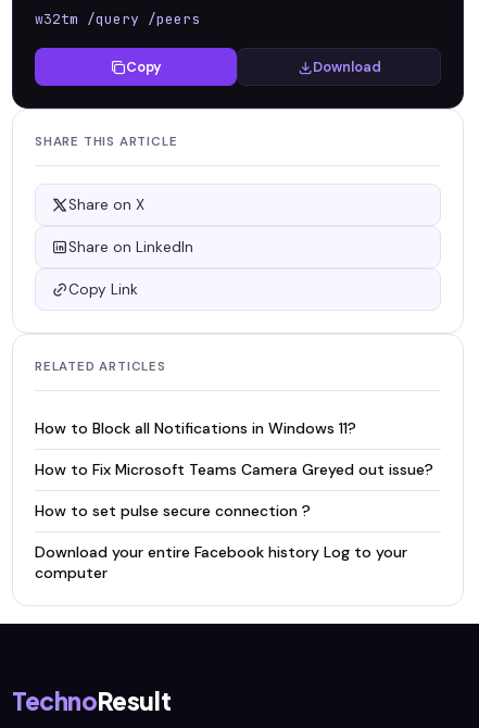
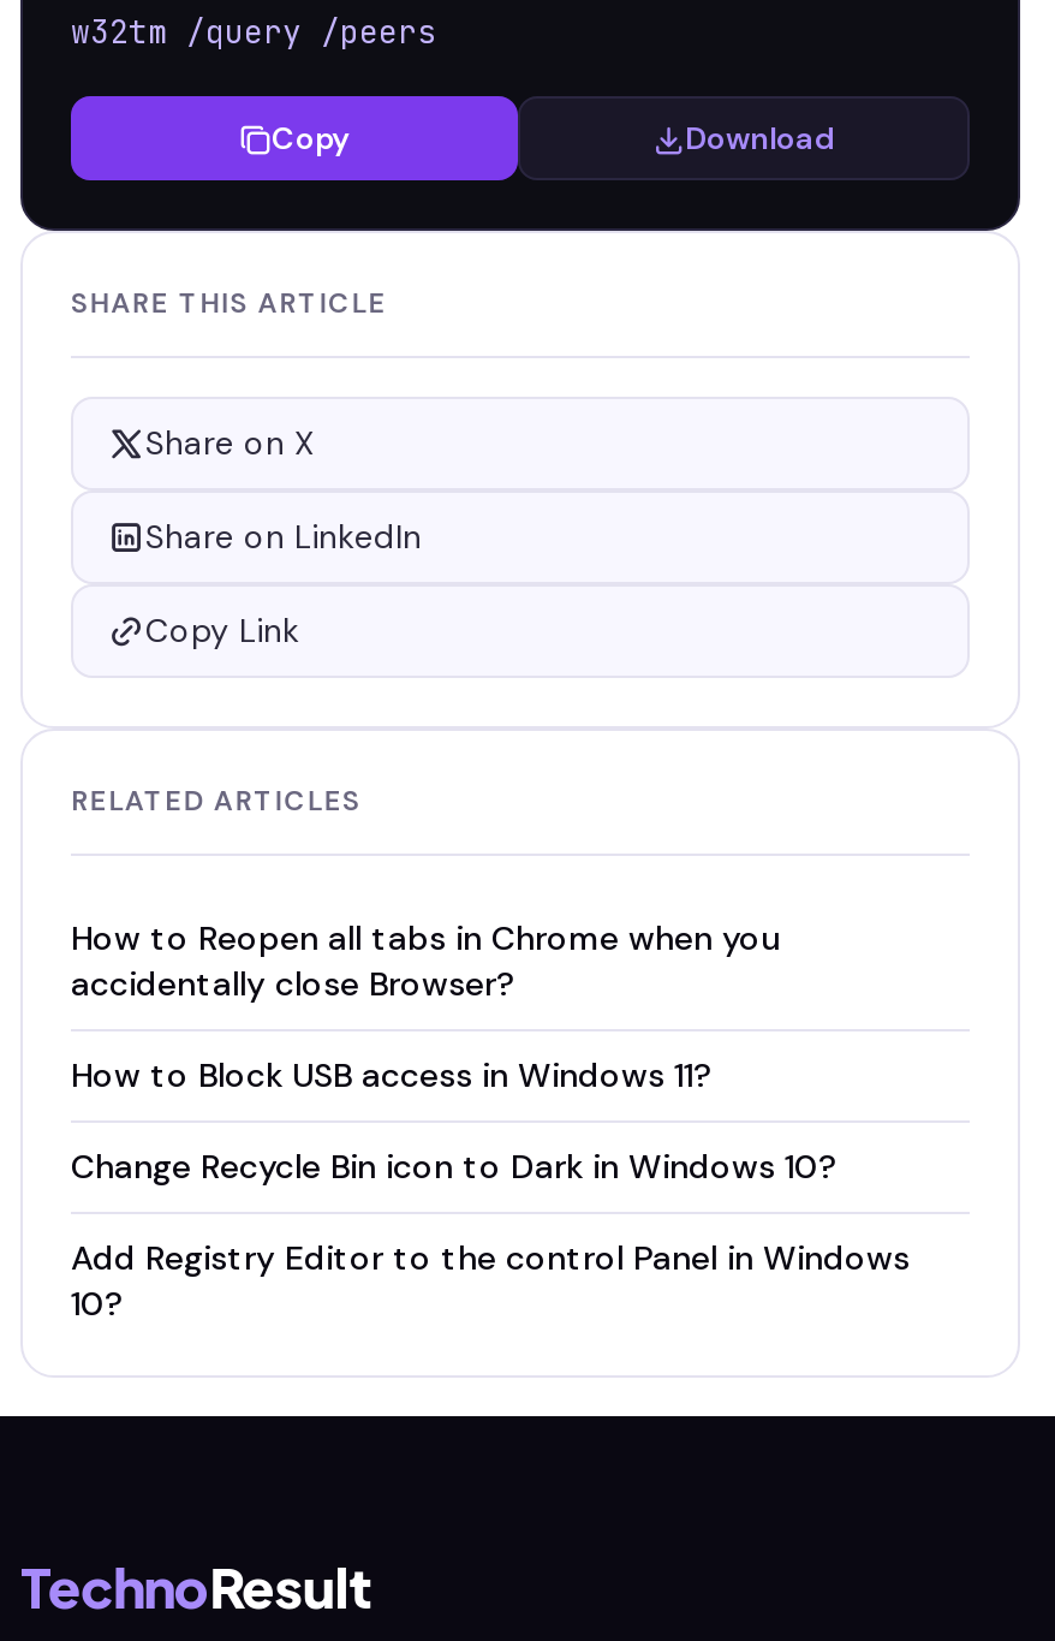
- How to Block all Notifications in Windows 11?
+ How to Reopen all tabs in Chrome when you
+ accidentally close Browser?

- How to Fix Microsoft Teams Camera Greyed out issue?
+ How to Block USB access in Windows 11?

- How to set pulse secure connection ?
+ Change Recycle Bin icon to Dark in Windows 10?

- Download your entire Facebook history Log to your
- computer
+ Add Registry Editor to the control Panel in Windows
+ 10?
